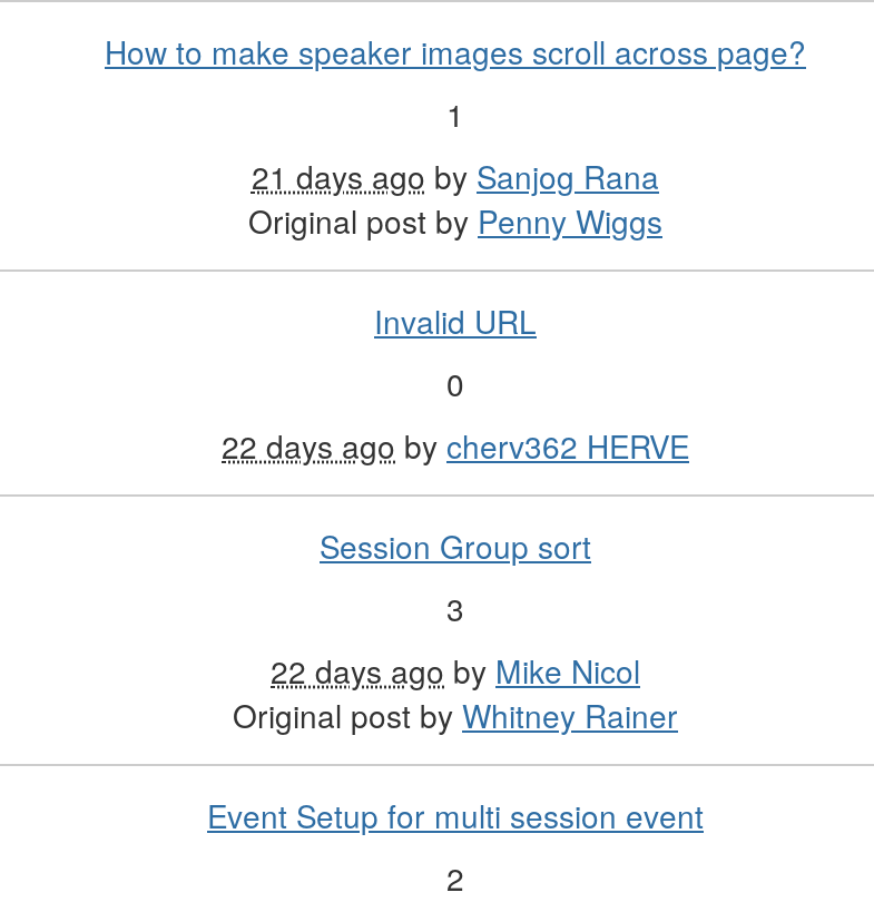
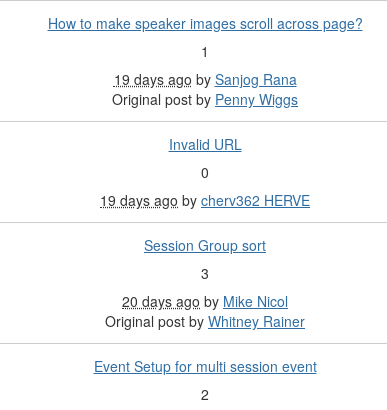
- 21 days ago by Sanjog Rana
+ 19 days ago by Sanjog Rana

- 22 days ago by cherv362 HERVE
+ 19 days ago by cherv362 HERVE

- 22 days ago by Mike Nicol
+ 20 days ago by Mike Nicol
